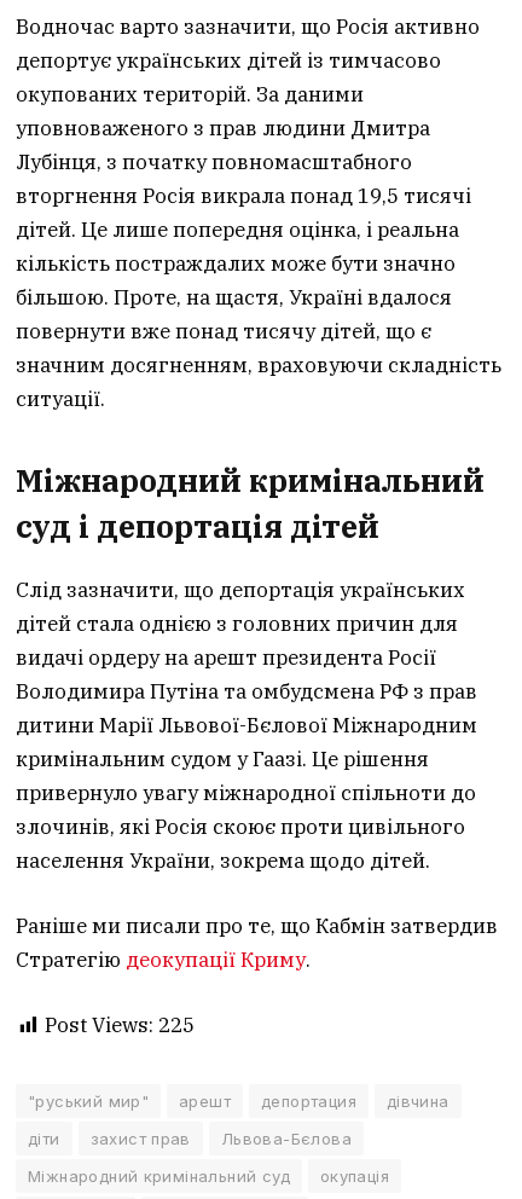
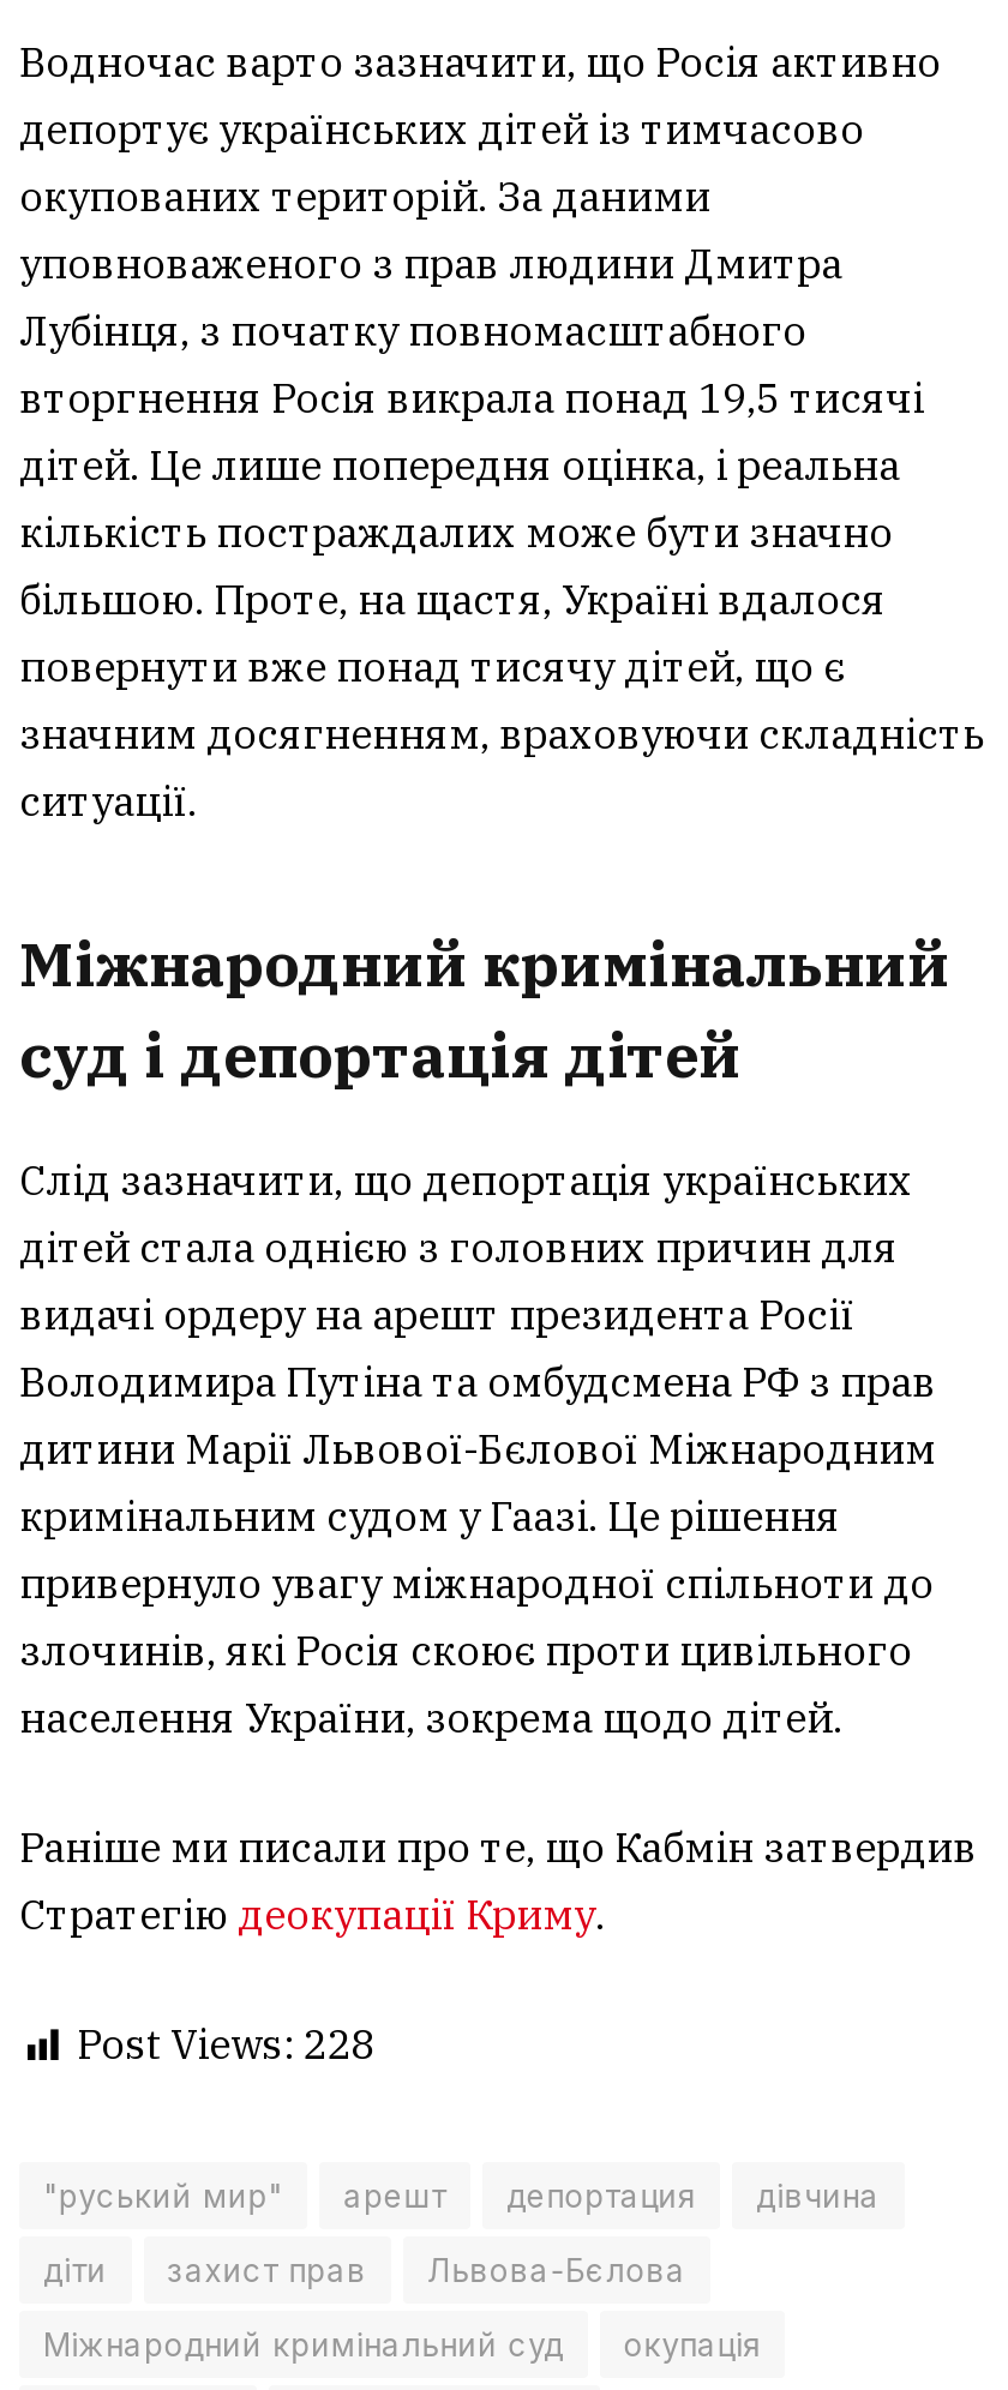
- Post Views: 225
+ Post Views: 228
